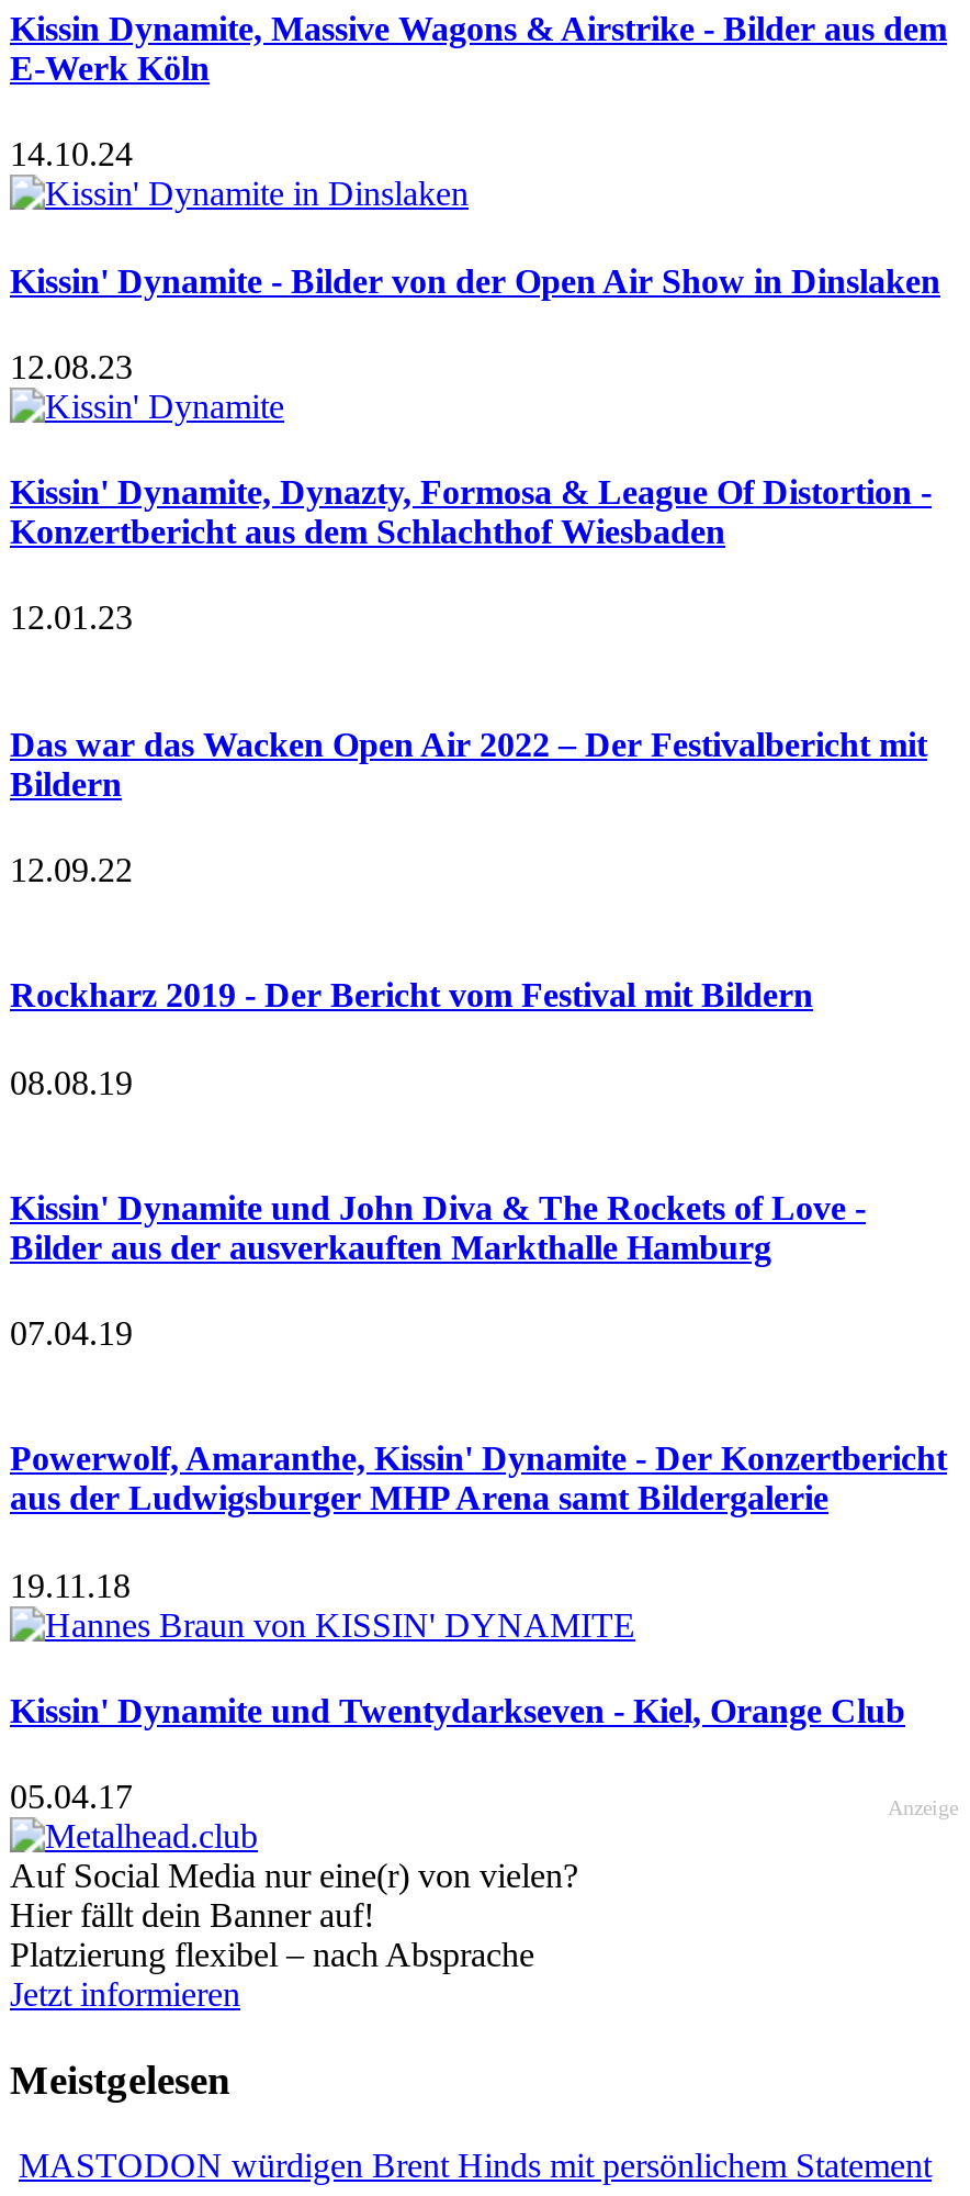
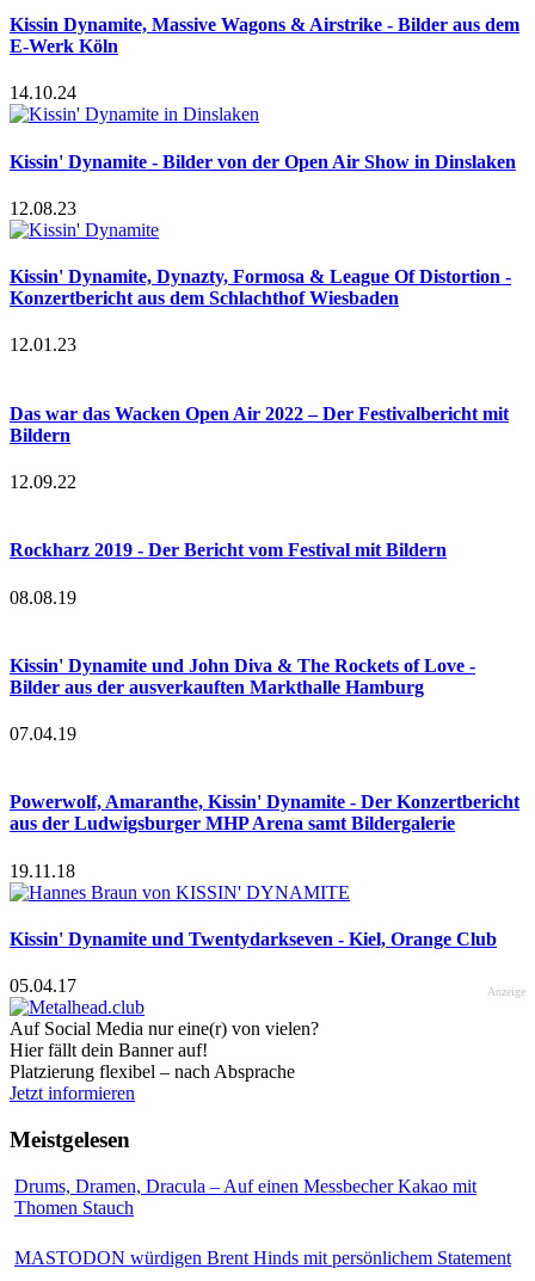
+ Drums, Dramen, Dracula – Auf einen Messbecher Kakao mit
+ Thomen Stauch
